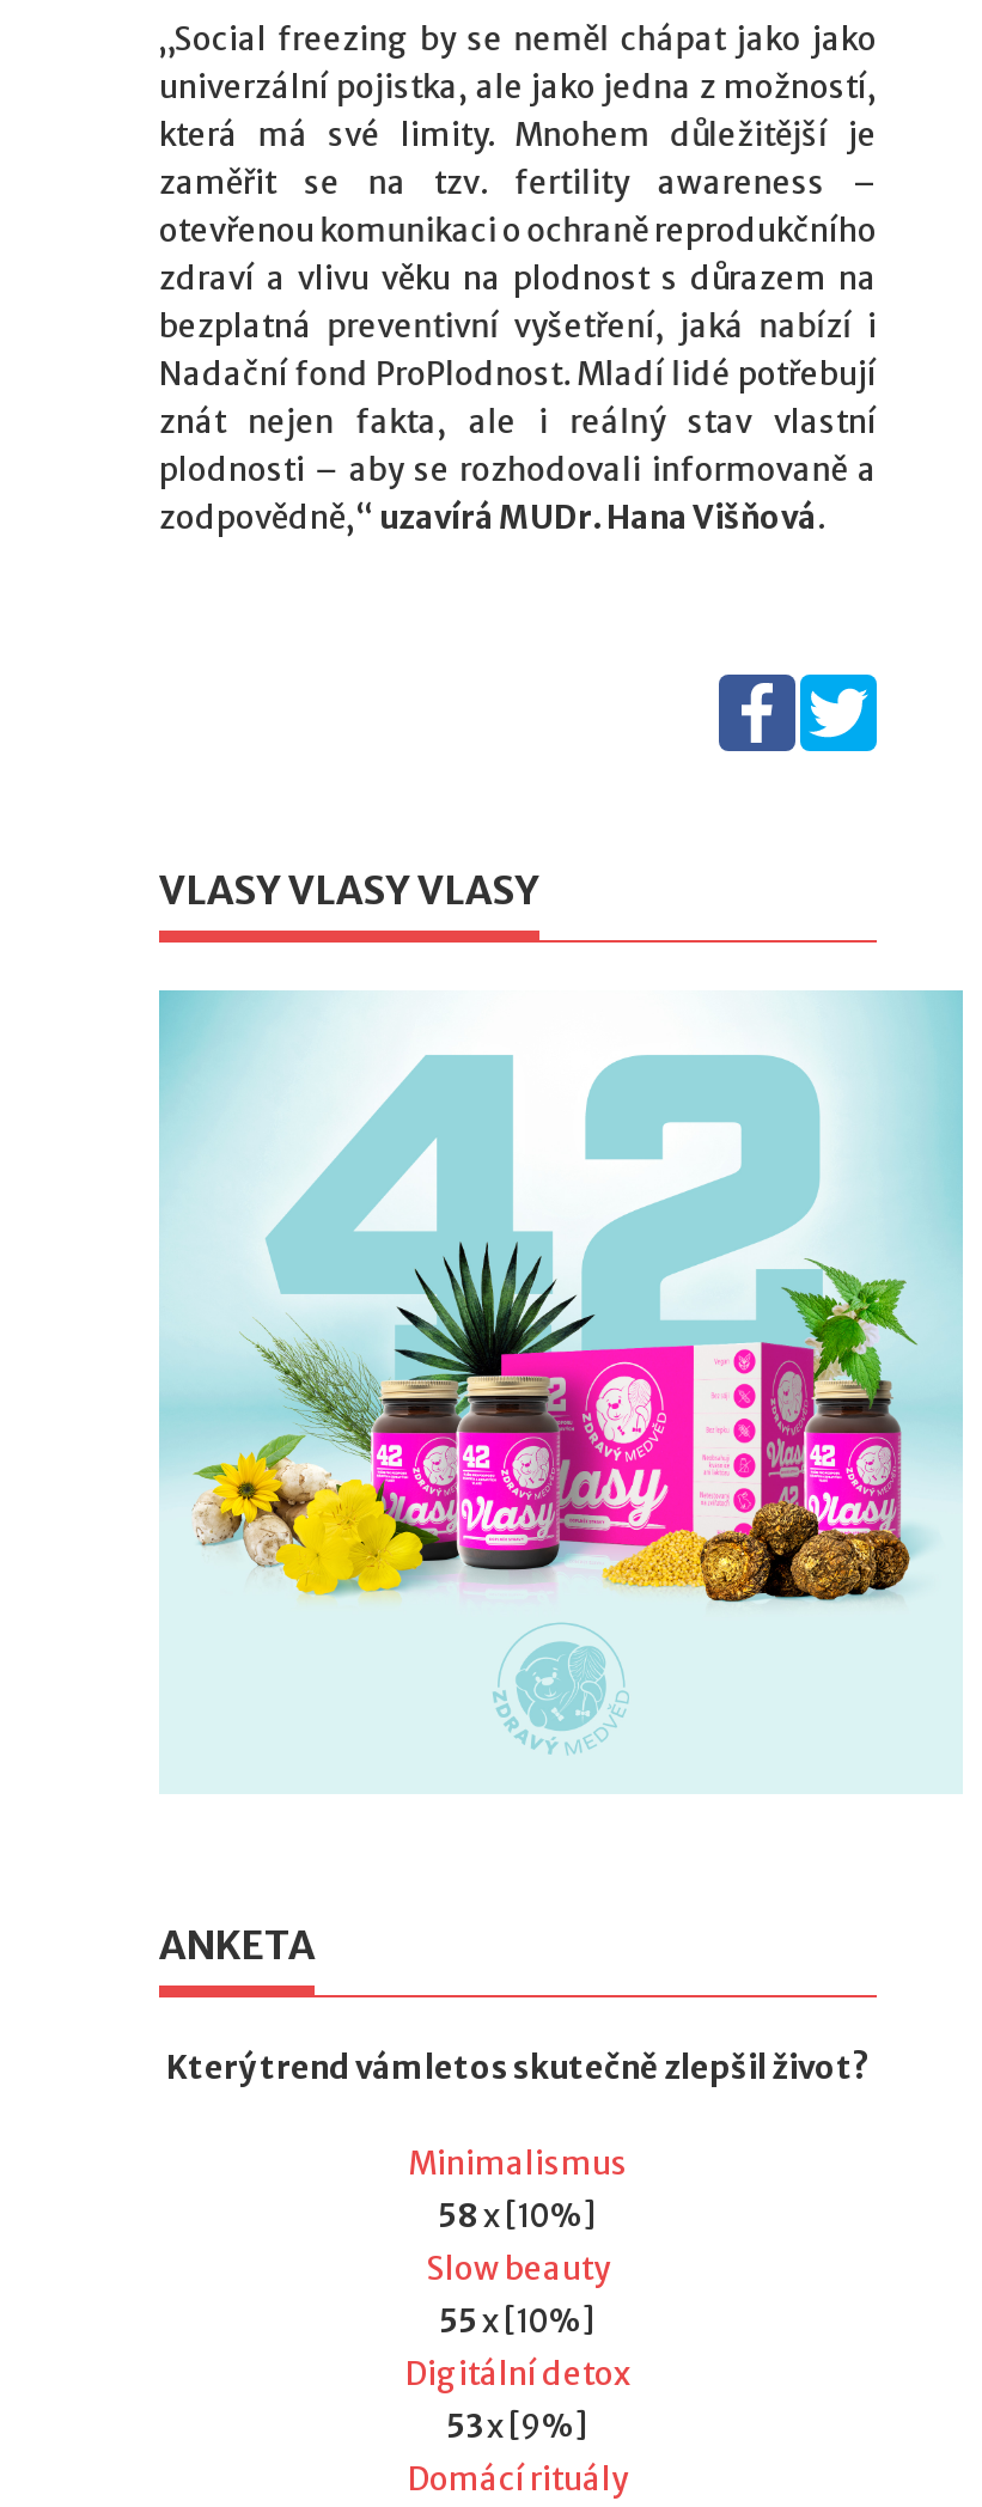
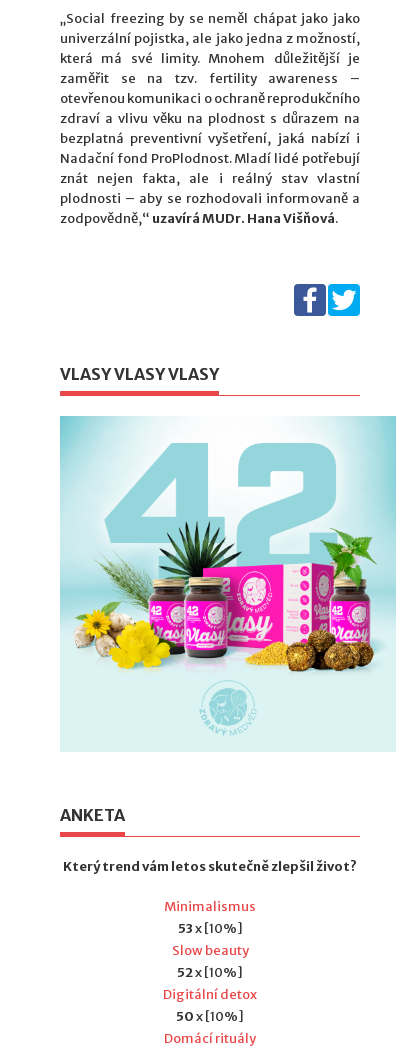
- 58 x [10%]
+ 53 x [10%]

- 55 x [10%]
+ 52 x [10%]

- 53x [9%]
+ 50x [10%]
